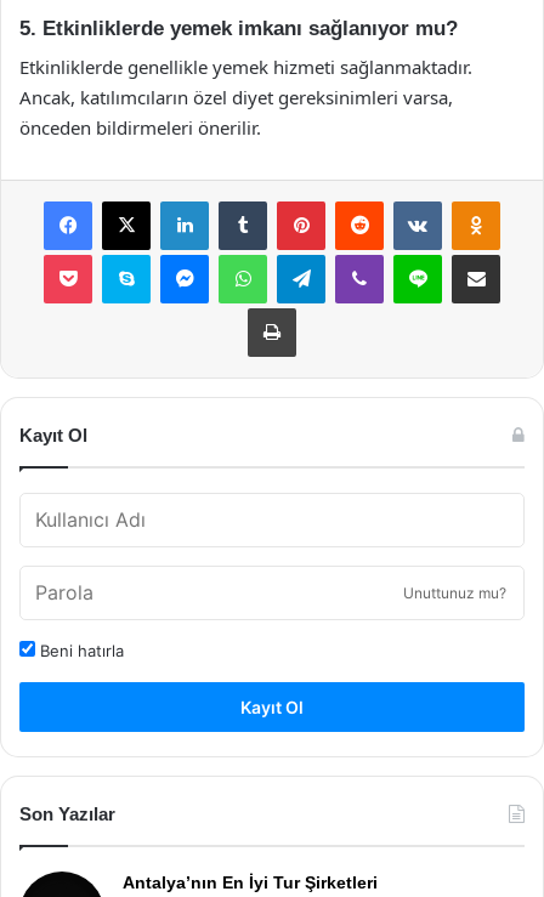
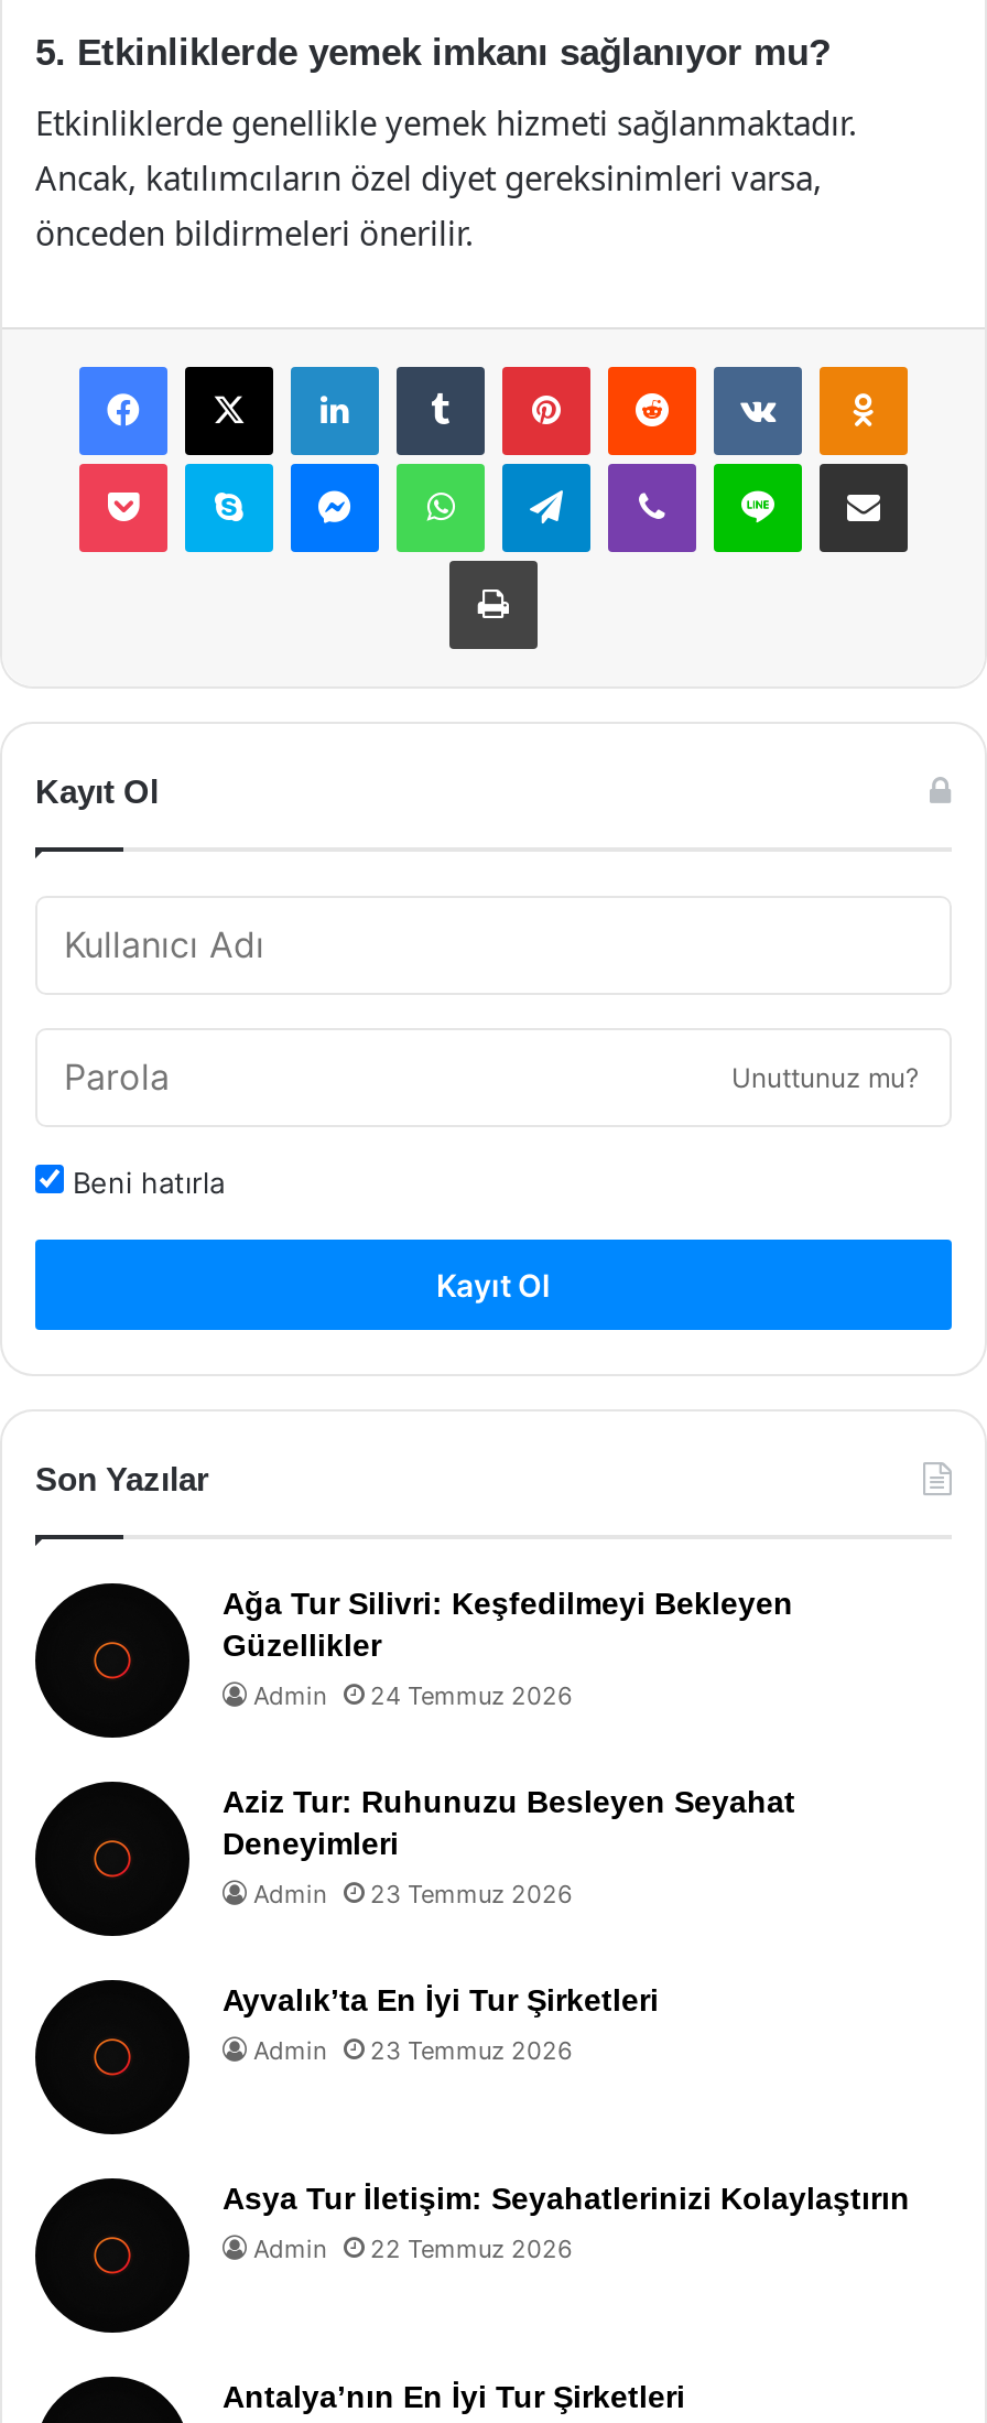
+ [image]
+ Ağa Tur Silivri: Keşfedilmeyi Bekleyen
+ Güzellikler
+ Admin
+ 24 Temmuz 2026
+ Aziz Tur: Ruhunuzu Besleyen Seyahat
+ Deneyimleri
+ Admin
+ 23 Temmuz 2026
+ Ayvalık’ta En İyi Tur Şirketleri
+ Admin
+ 23 Temmuz 2026

+ [image]
+ Asya Tur İletişim: Seyahatlerinizi Kolaylaştırın
+ Admin
+ 22 Temmuz 2026

+ [image]

+ [image]
